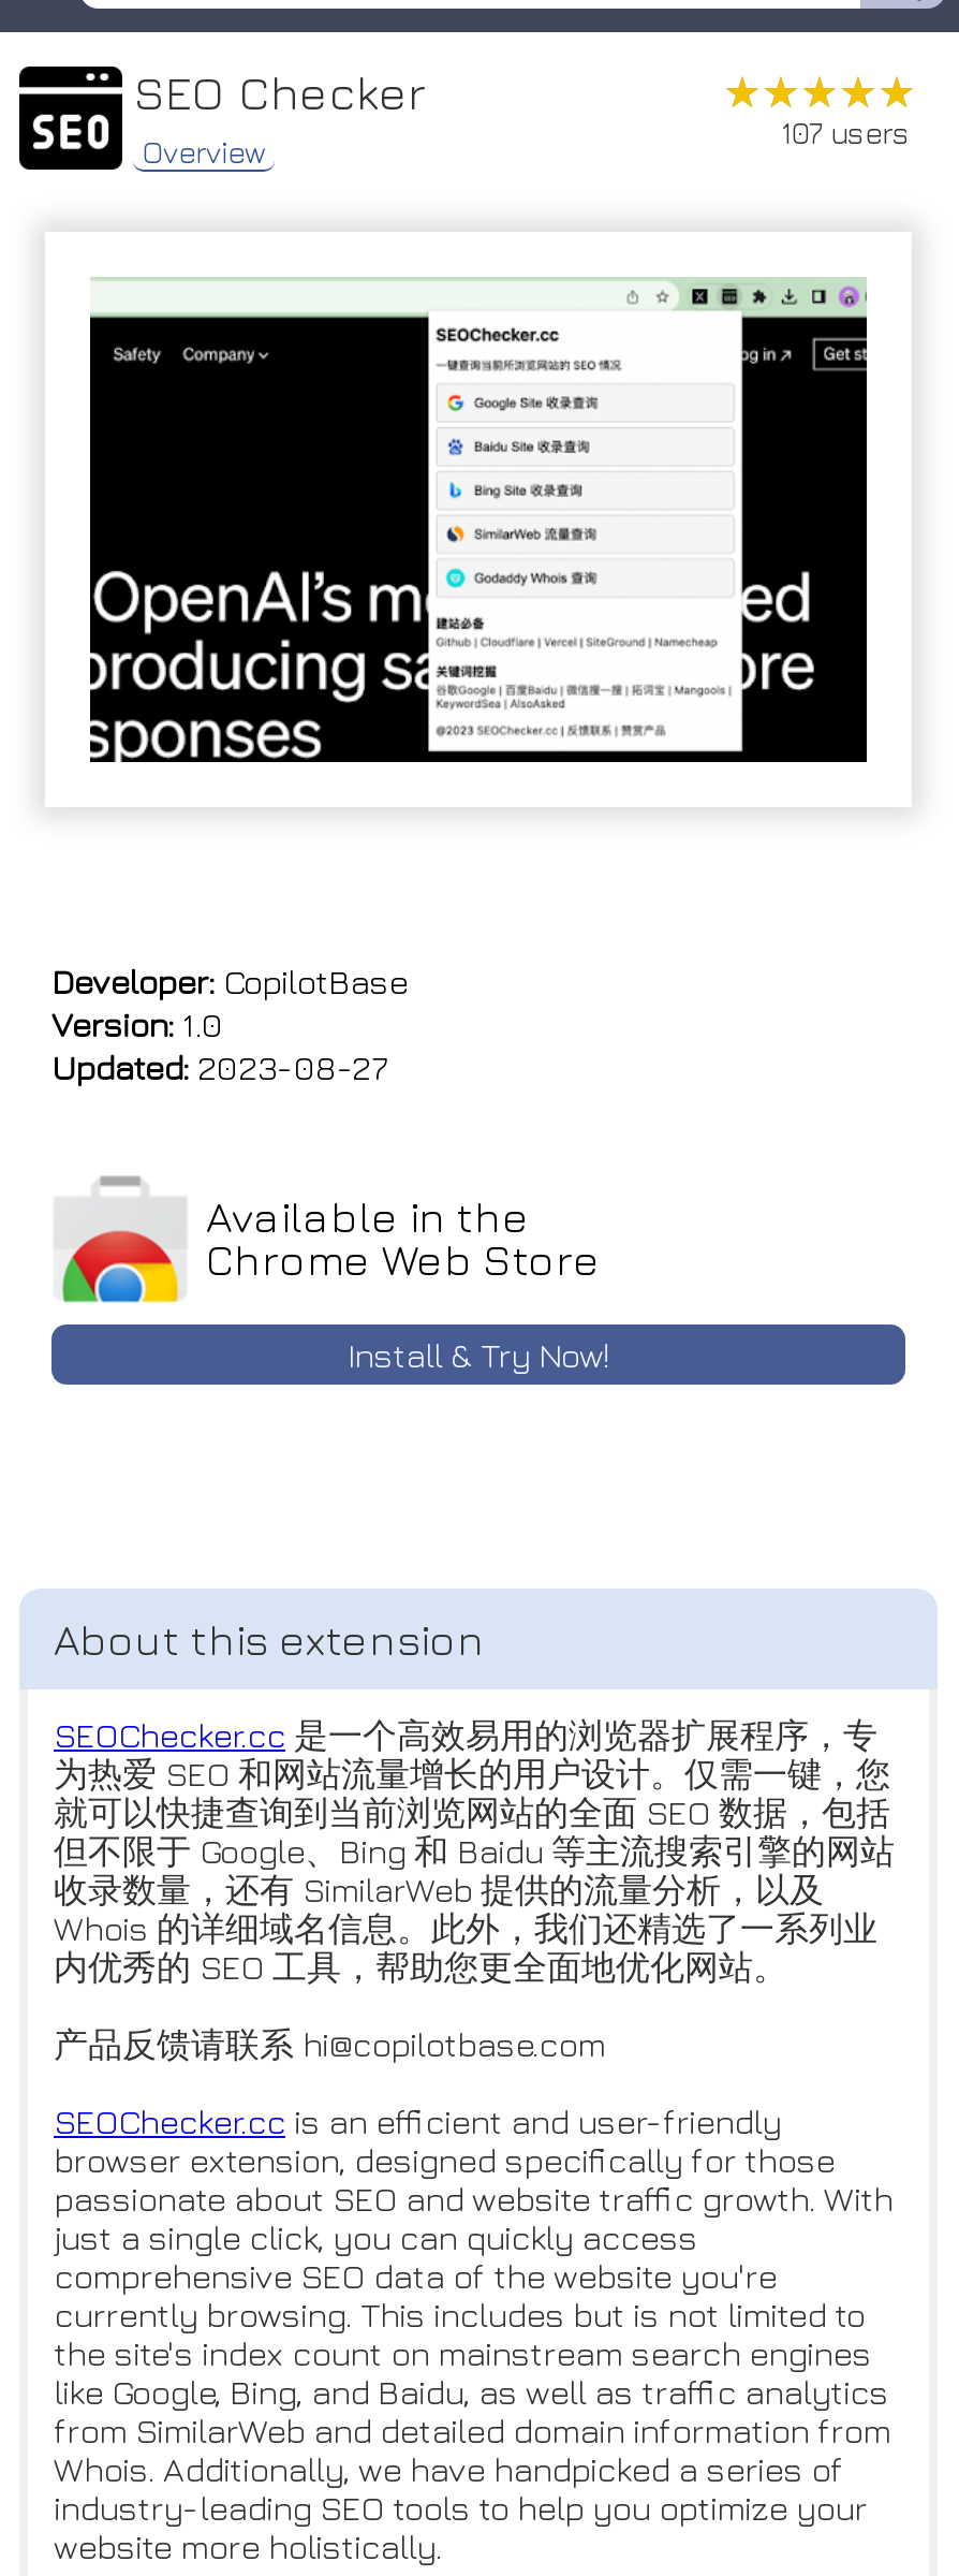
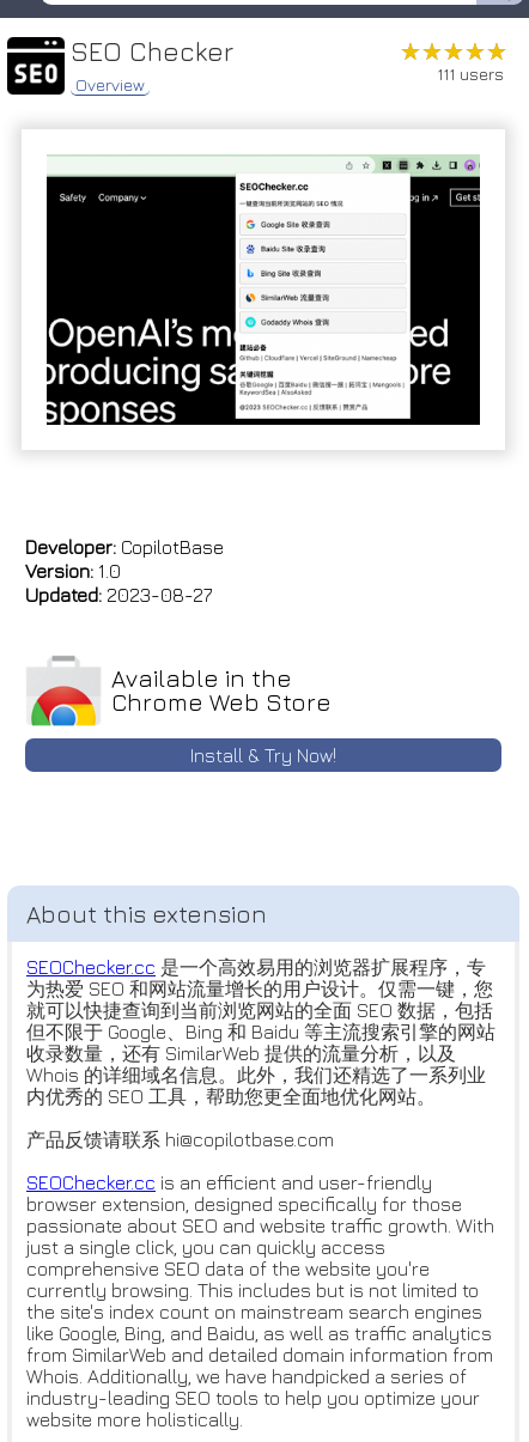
- 107 users
+ 111 users
